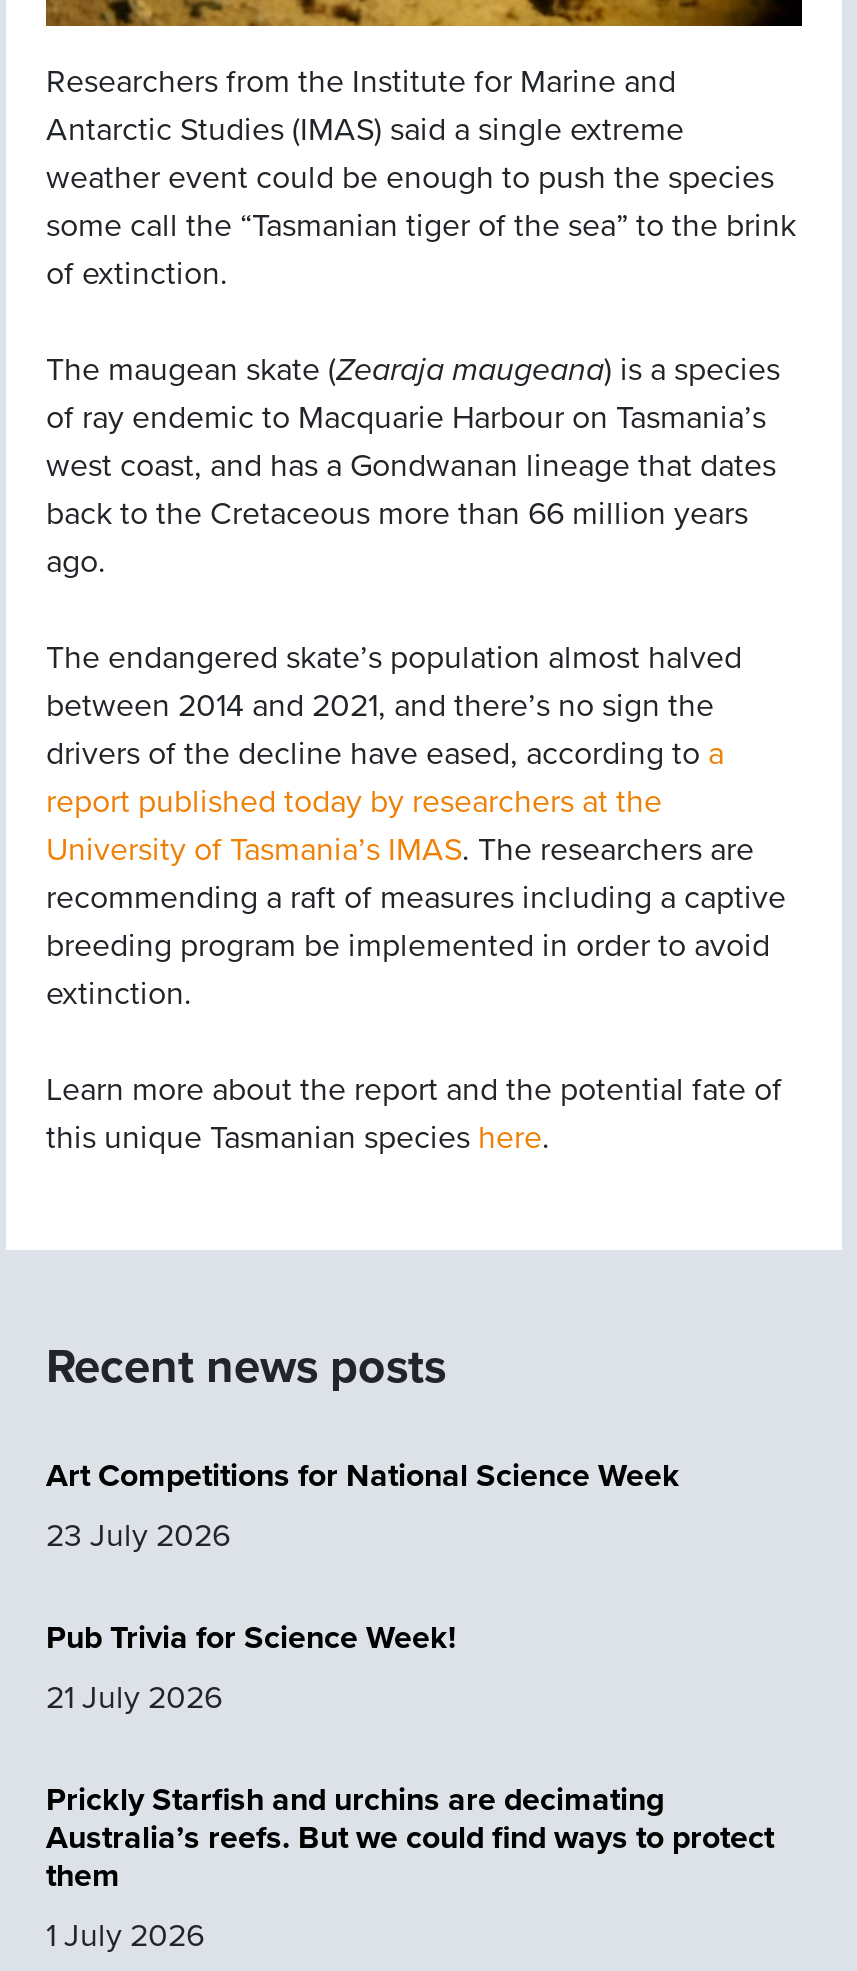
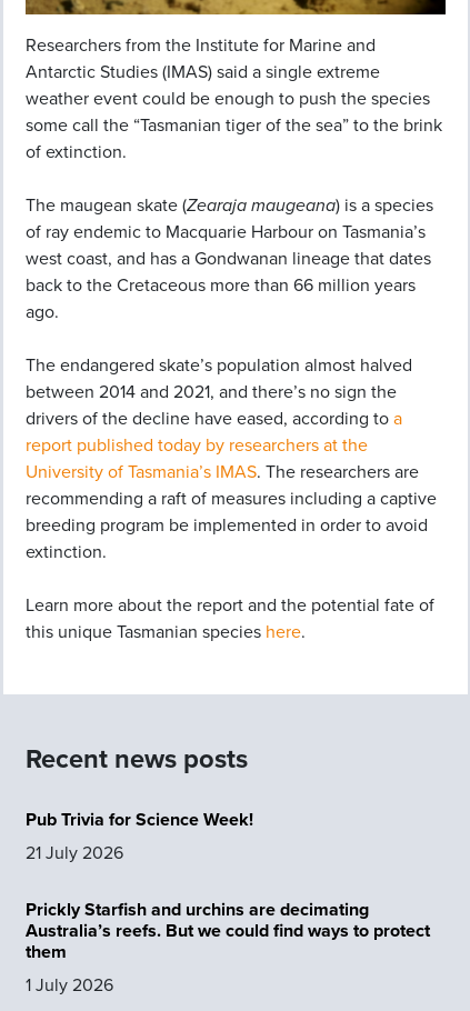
- Art Competitions for National Science Week
- 23 July 2026
